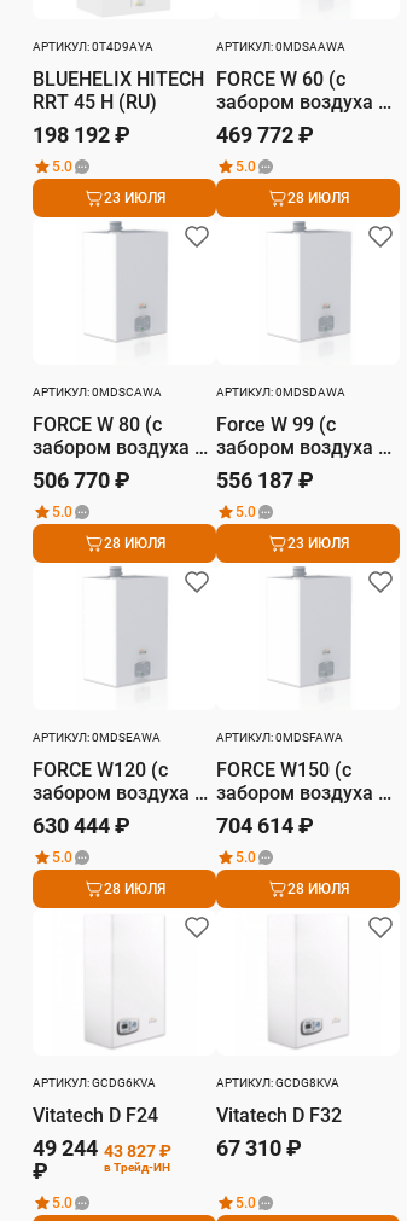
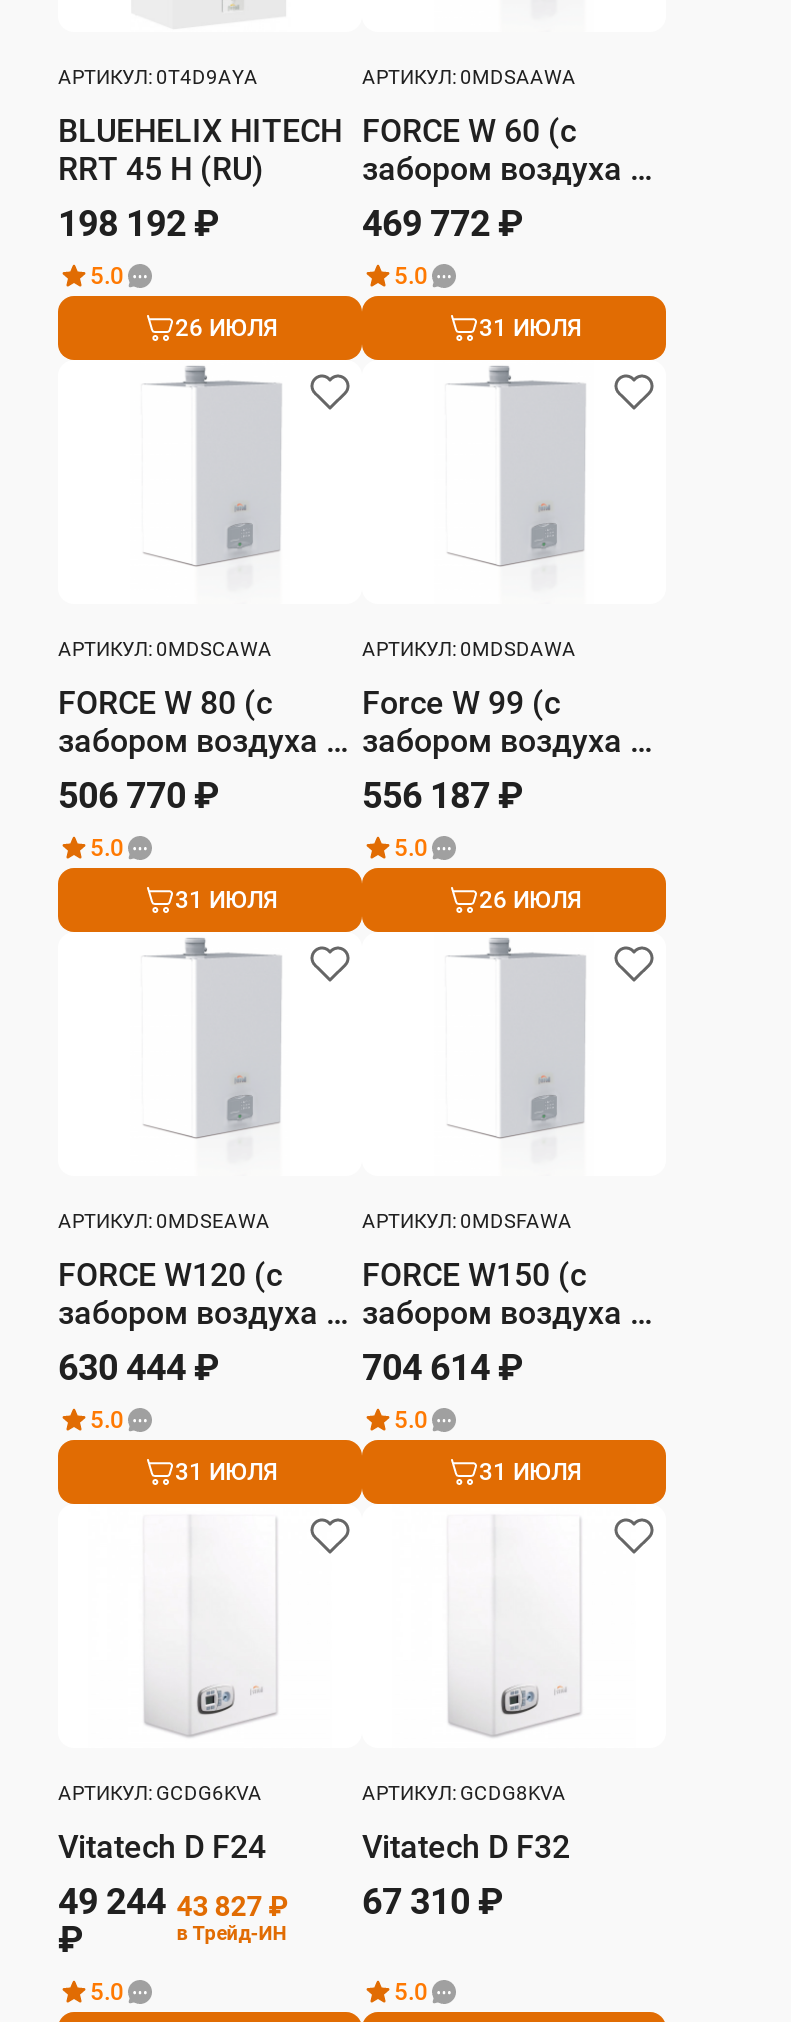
- 23 ИЮЛЯ
+ 26 ИЮЛЯ

- 28 ИЮЛЯ
+ 31 ИЮЛЯ

- 28 ИЮЛЯ
+ 31 ИЮЛЯ

- 23 ИЮЛЯ
+ 26 ИЮЛЯ

- 28 ИЮЛЯ
+ 31 ИЮЛЯ

- 28 ИЮЛЯ
+ 31 ИЮЛЯ
